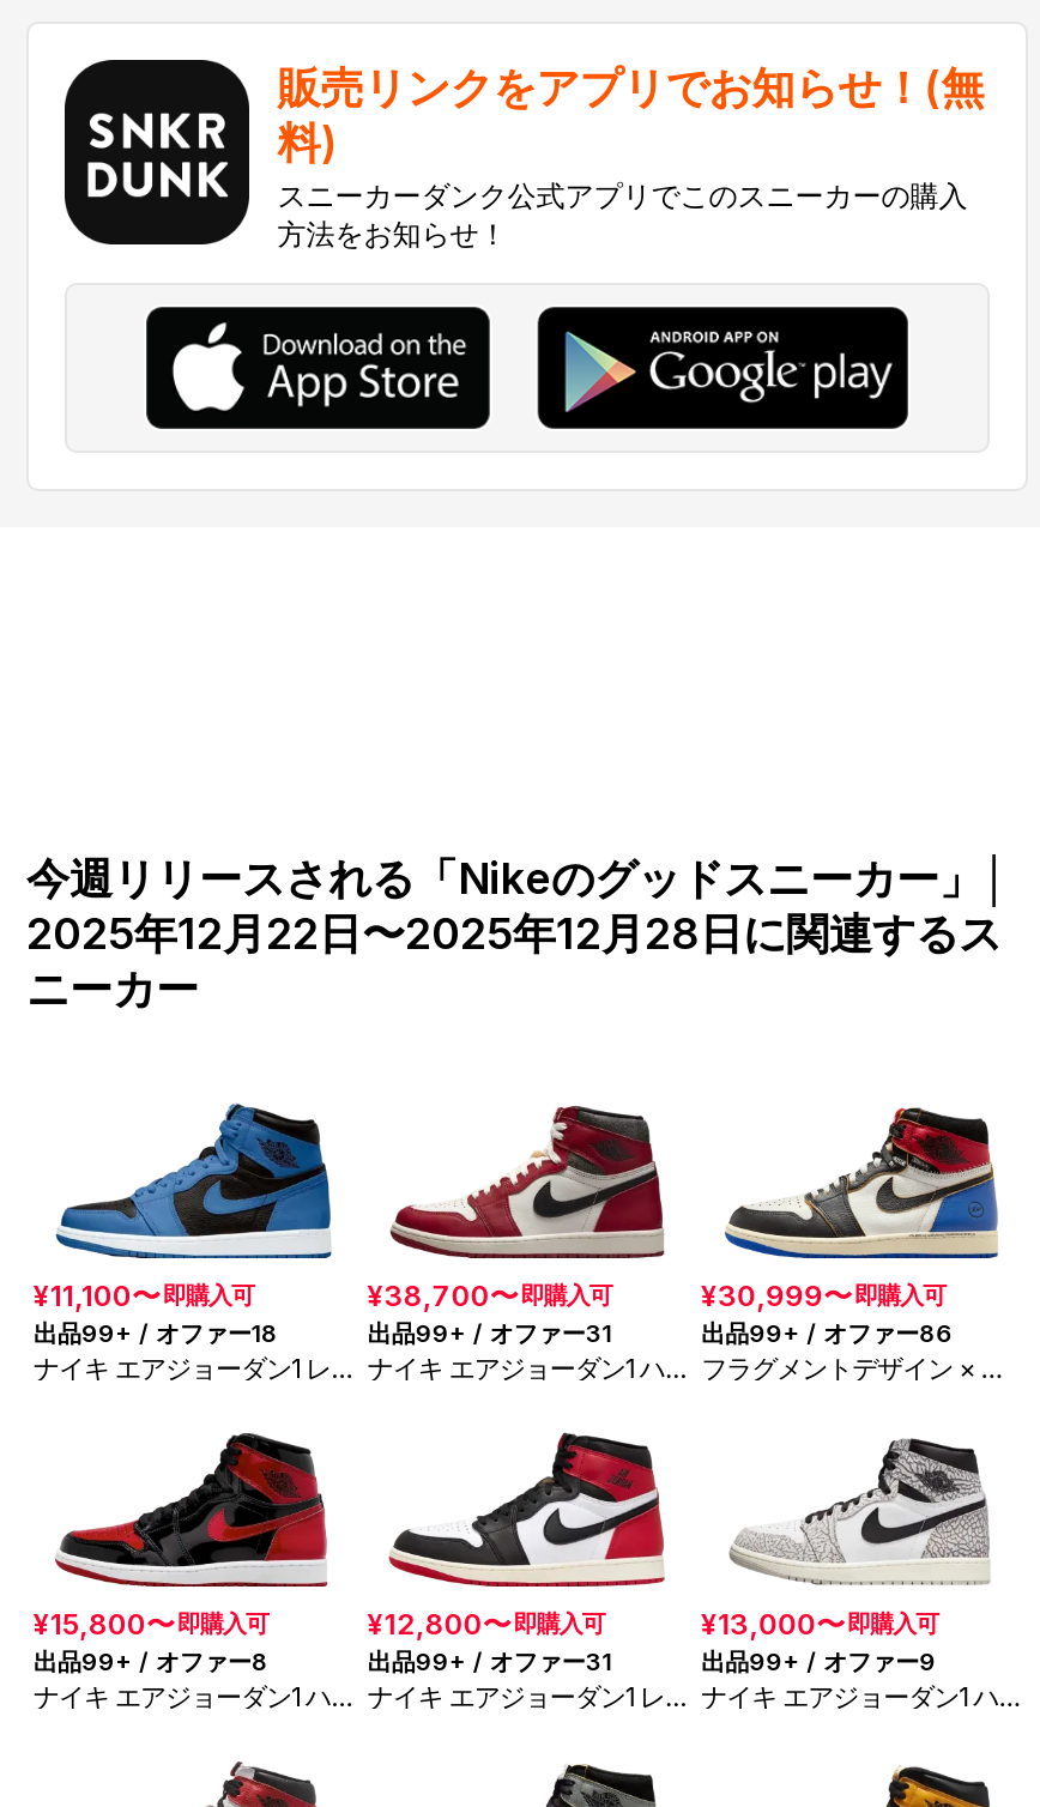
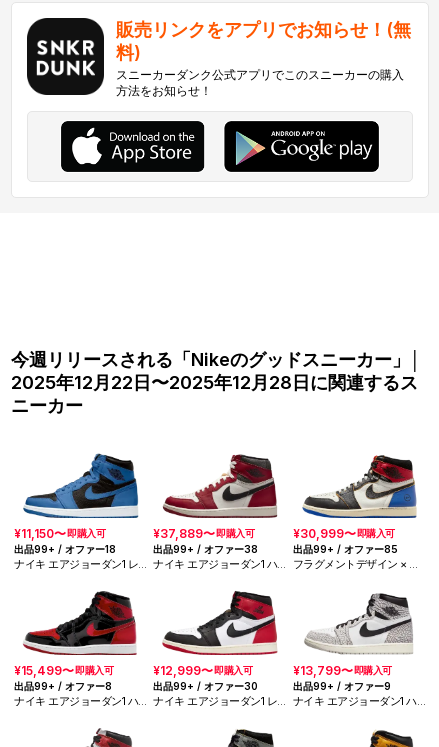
- ¥11,100〜即購入可
+ ¥11,150〜即購入可

- ¥38,700〜即購入可
+ ¥37,889〜即購入可

- 出品99+ / オファー31
+ 出品99+ / オファー38

- 出品99+ / オファー86
+ 出品99+ / オファー85

- ¥15,800〜即購入可
+ ¥15,499〜即購入可

- ¥12,800〜即購入可
+ ¥12,999〜即購入可

- ¥13,000〜即購入可
+ ¥13,799〜即購入可

- 出品99+ / オファー31
+ 出品99+ / オファー30
